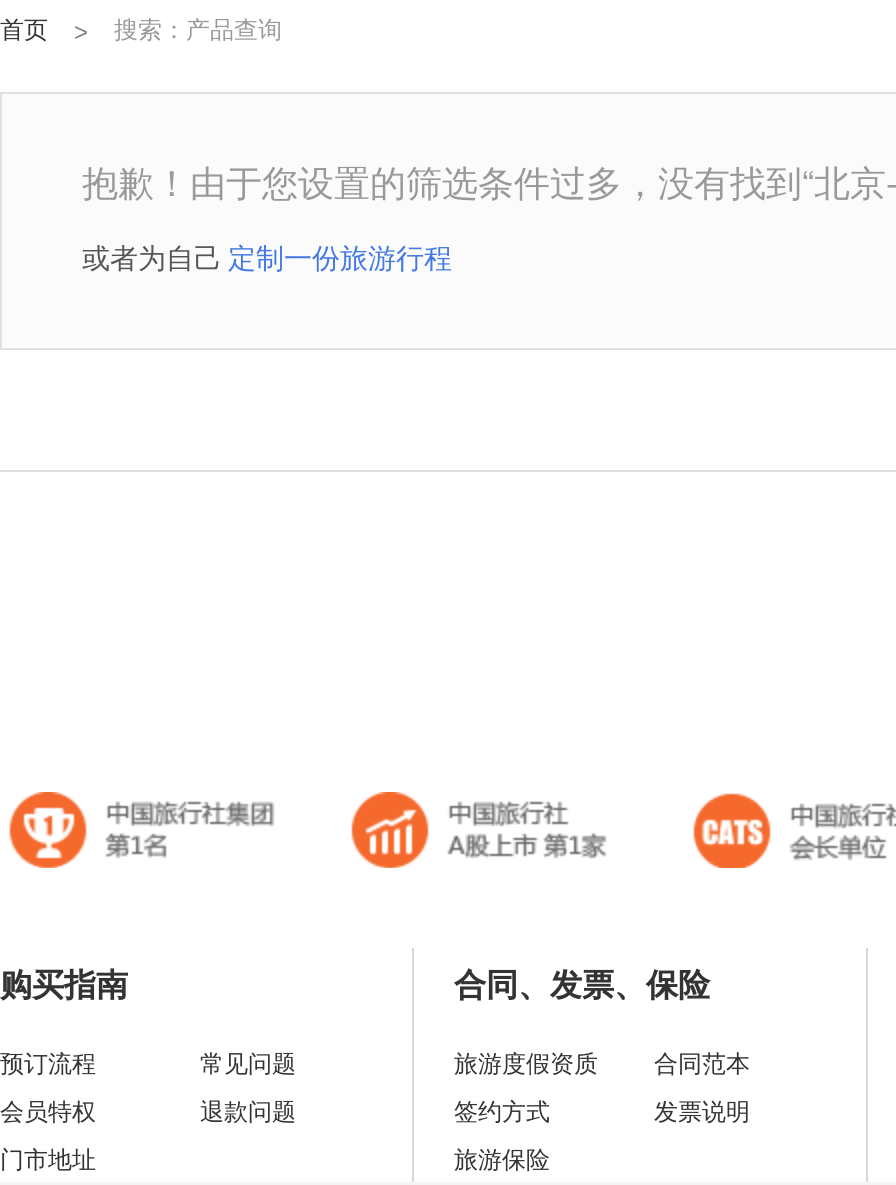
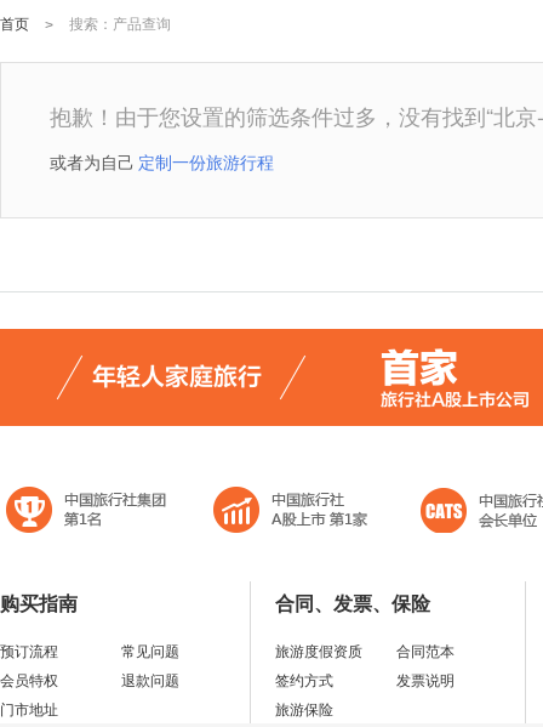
+ [image]
